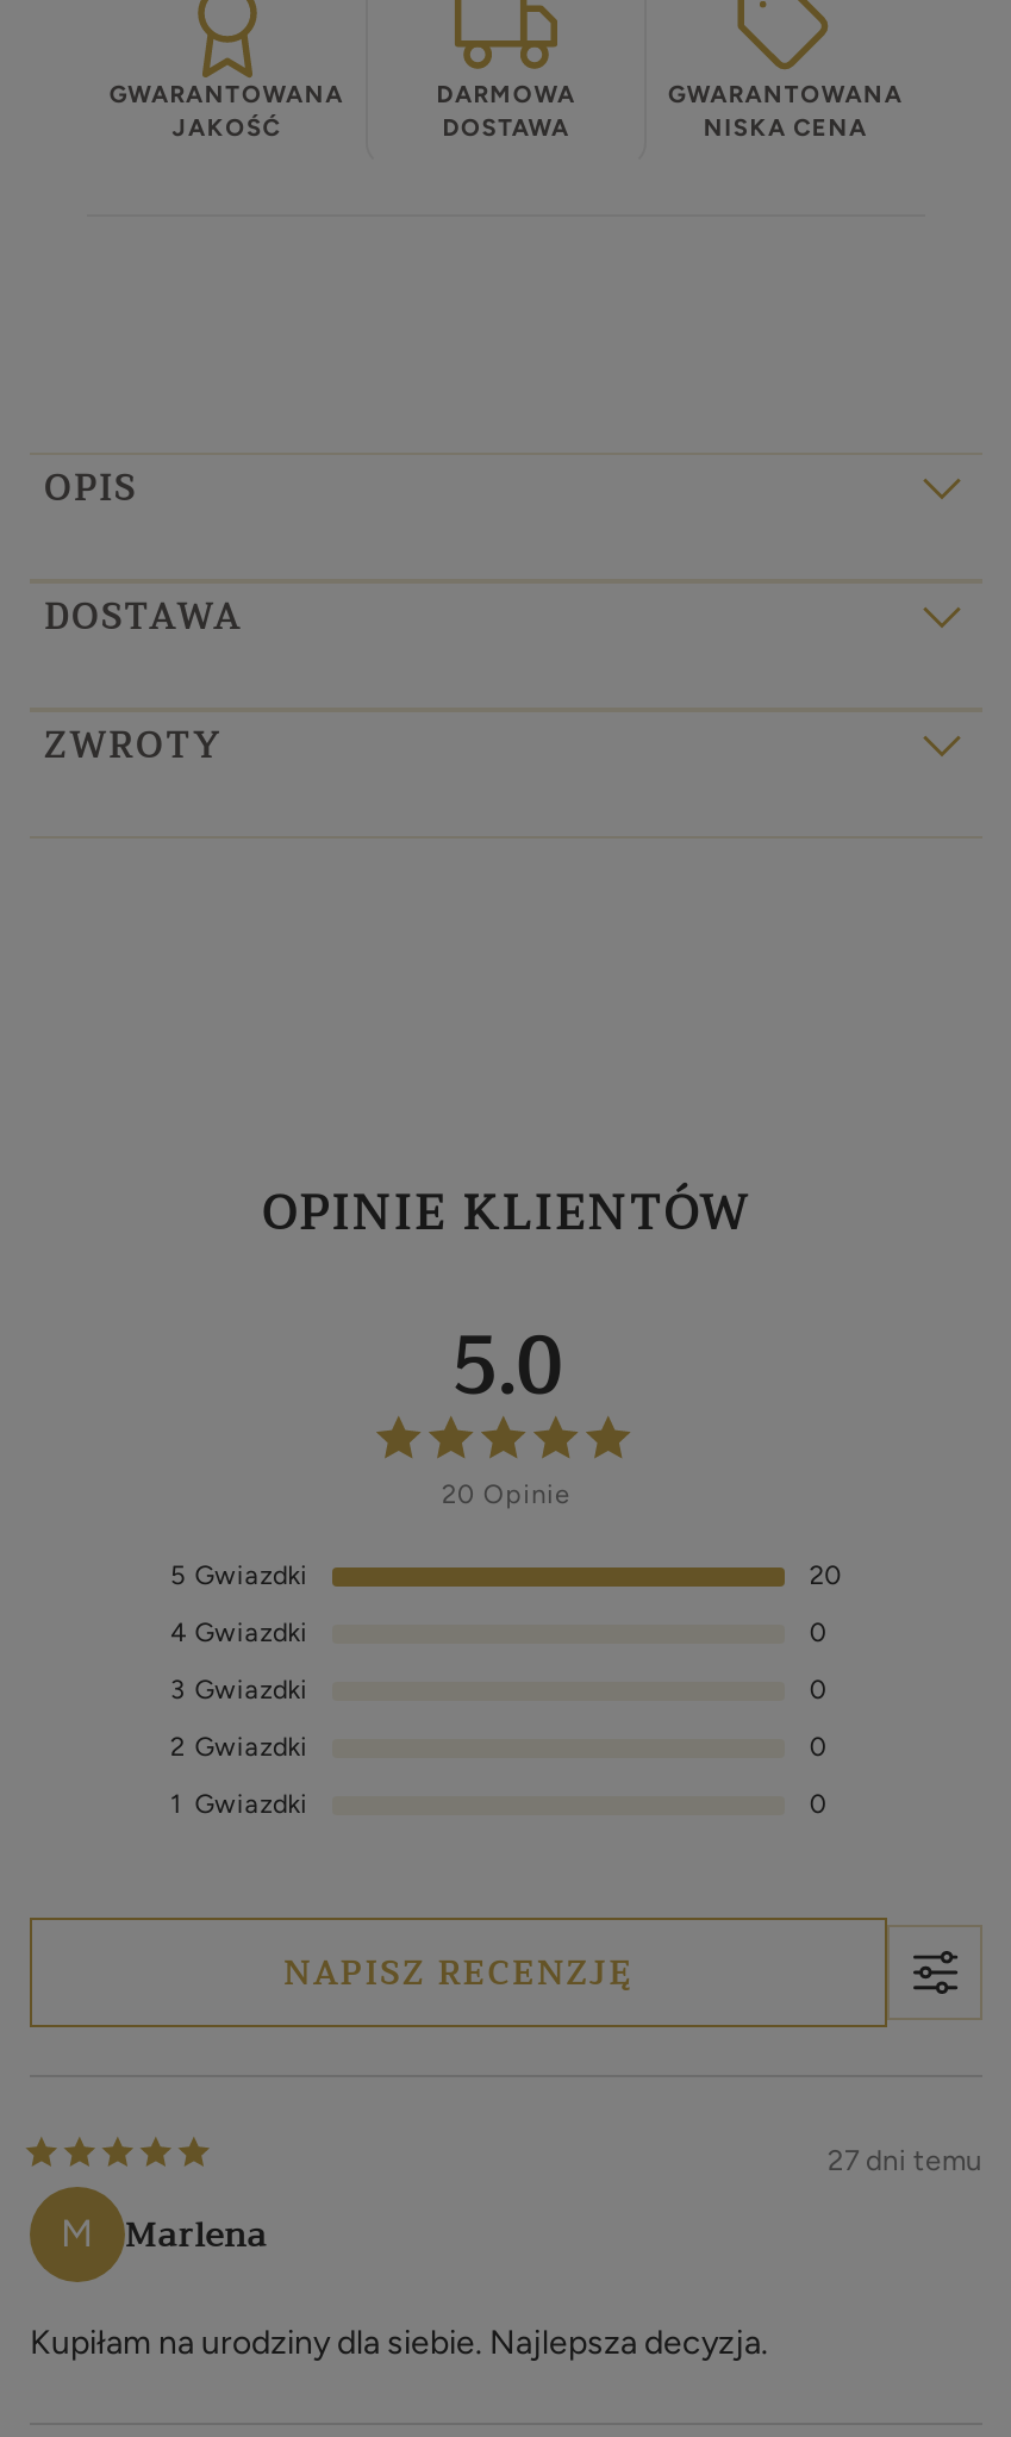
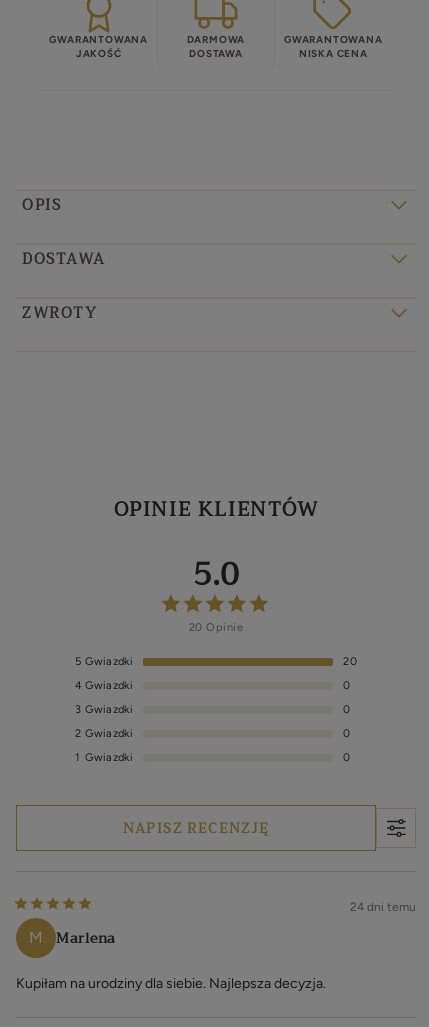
- 27 dni temu
+ 24 dni temu
